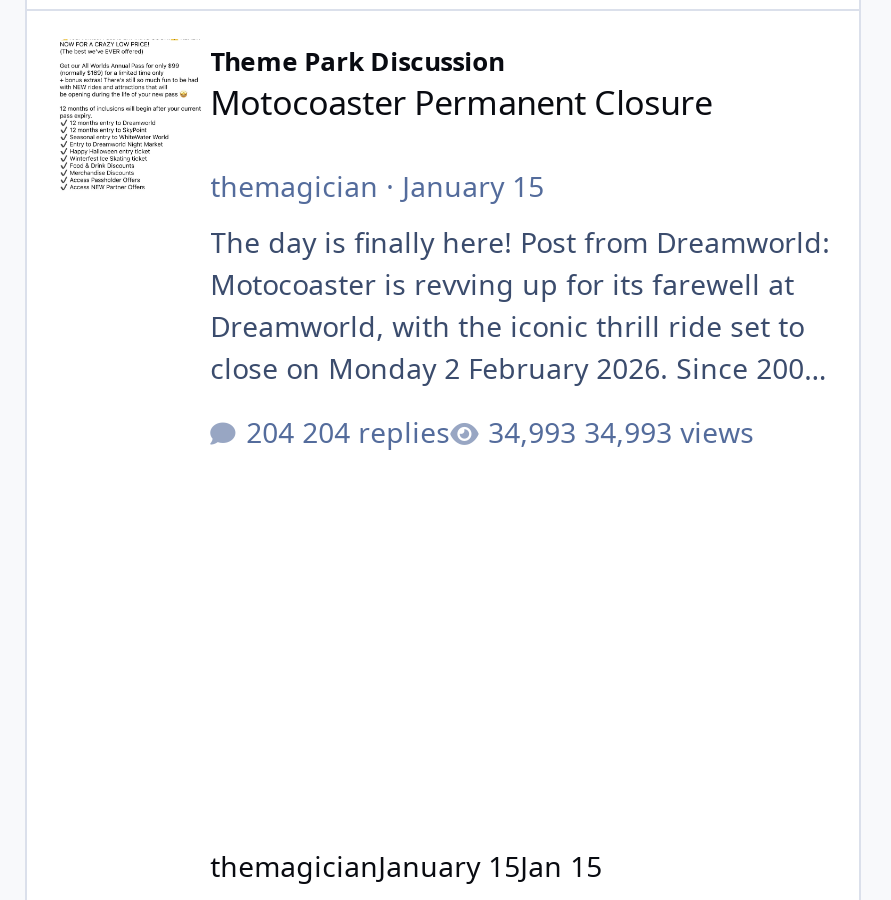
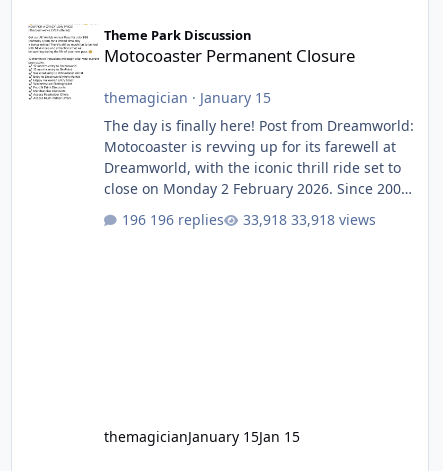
- 204 replies
+ 196 replies

- 34,993 views
+ 33,918 views
